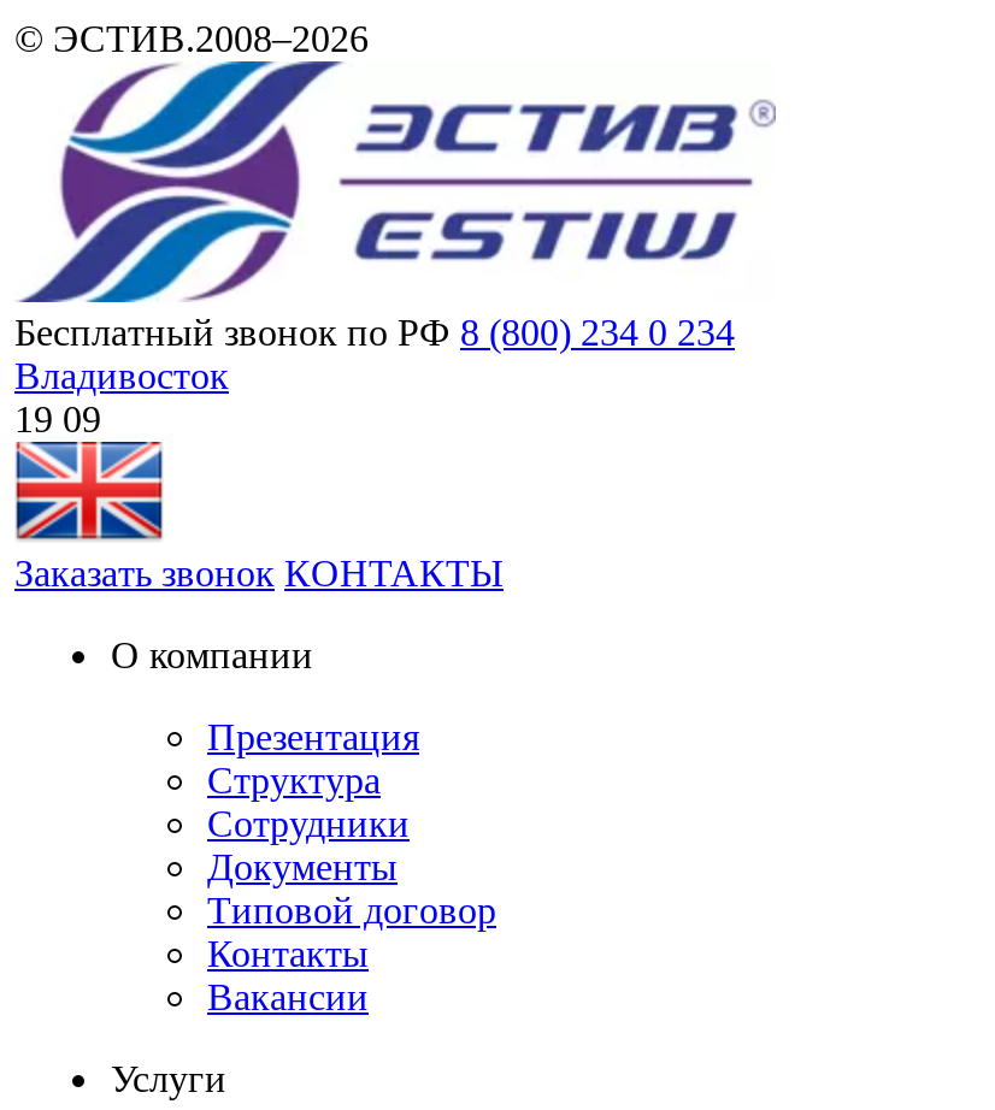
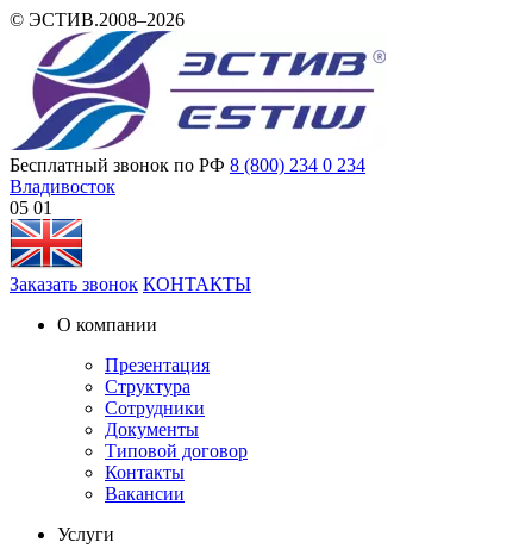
- 19 09
+ 05 01
